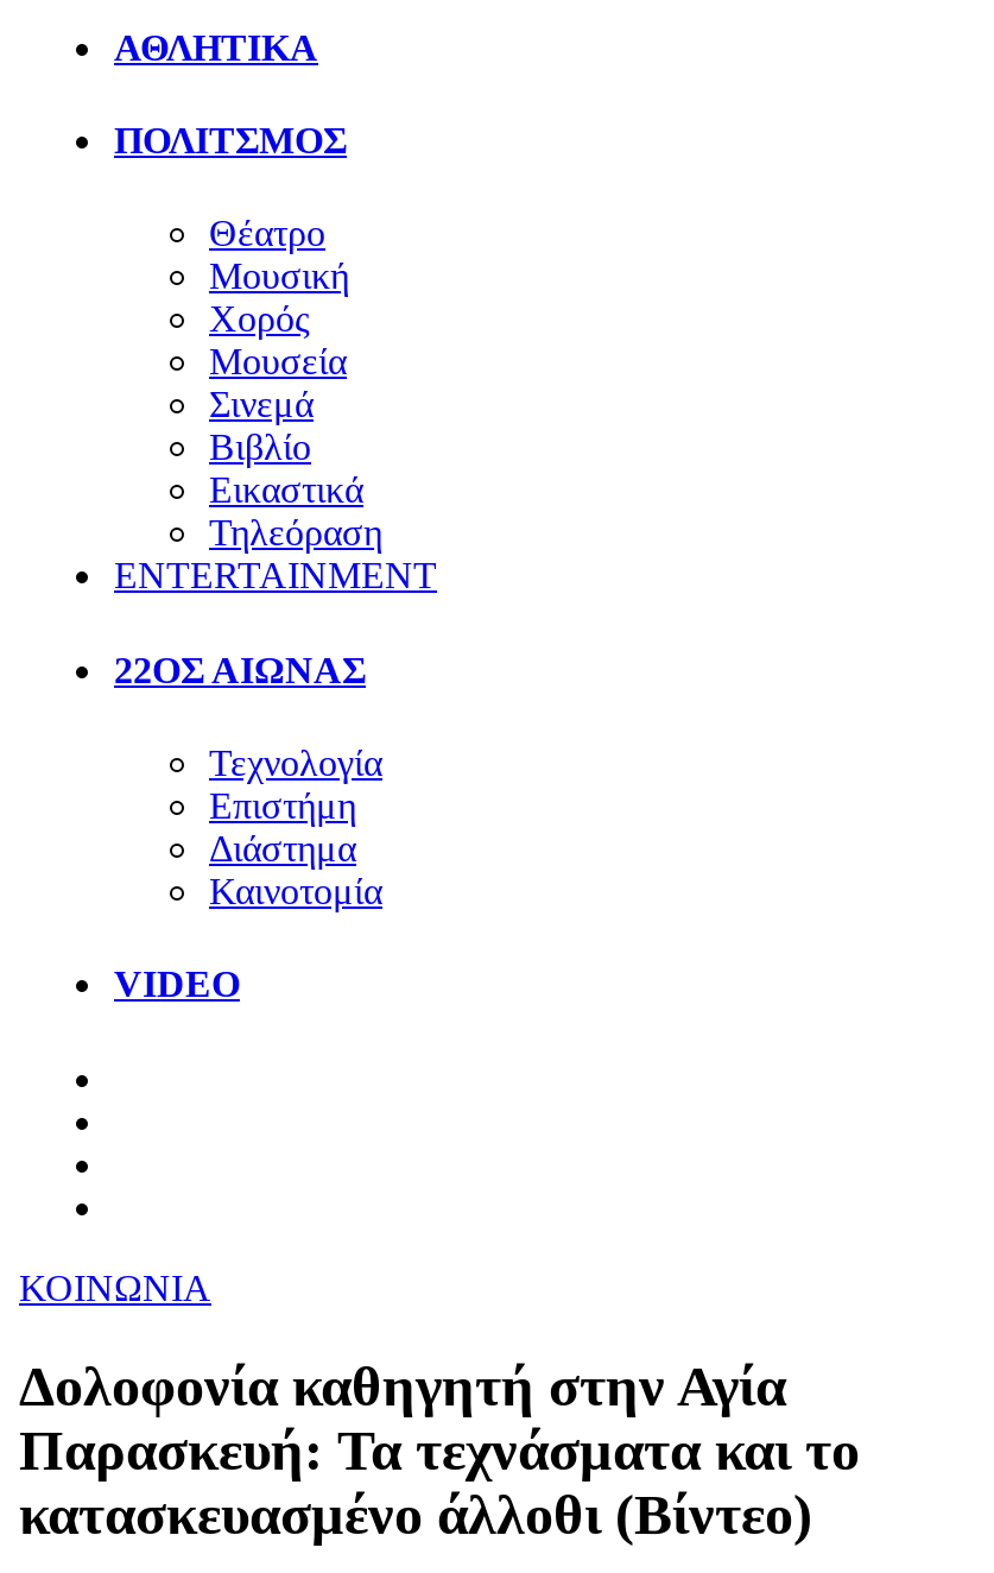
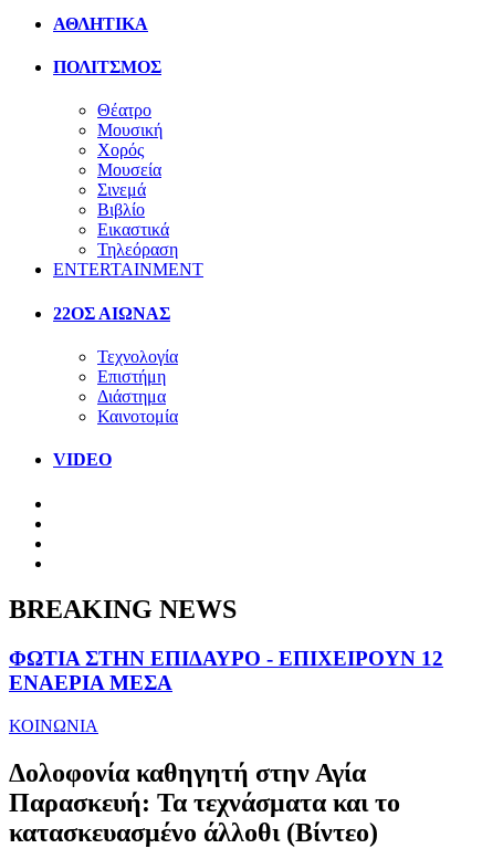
+ BREAKING NEWS
+ ΦΩΤΙΑ ΣΤΗΝ ΕΠΙΔΑΥΡΟ - ΕΠΙΧΕΙΡΟΥΝ 12
+ ΕΝΑΕΡΙΑ ΜΕΣΑ
